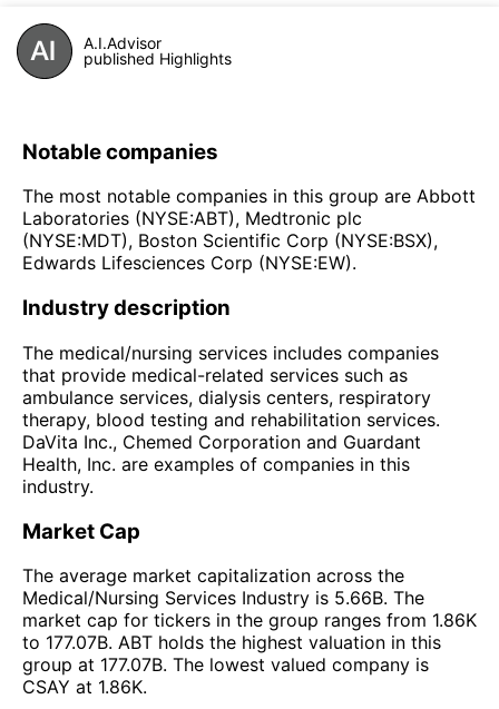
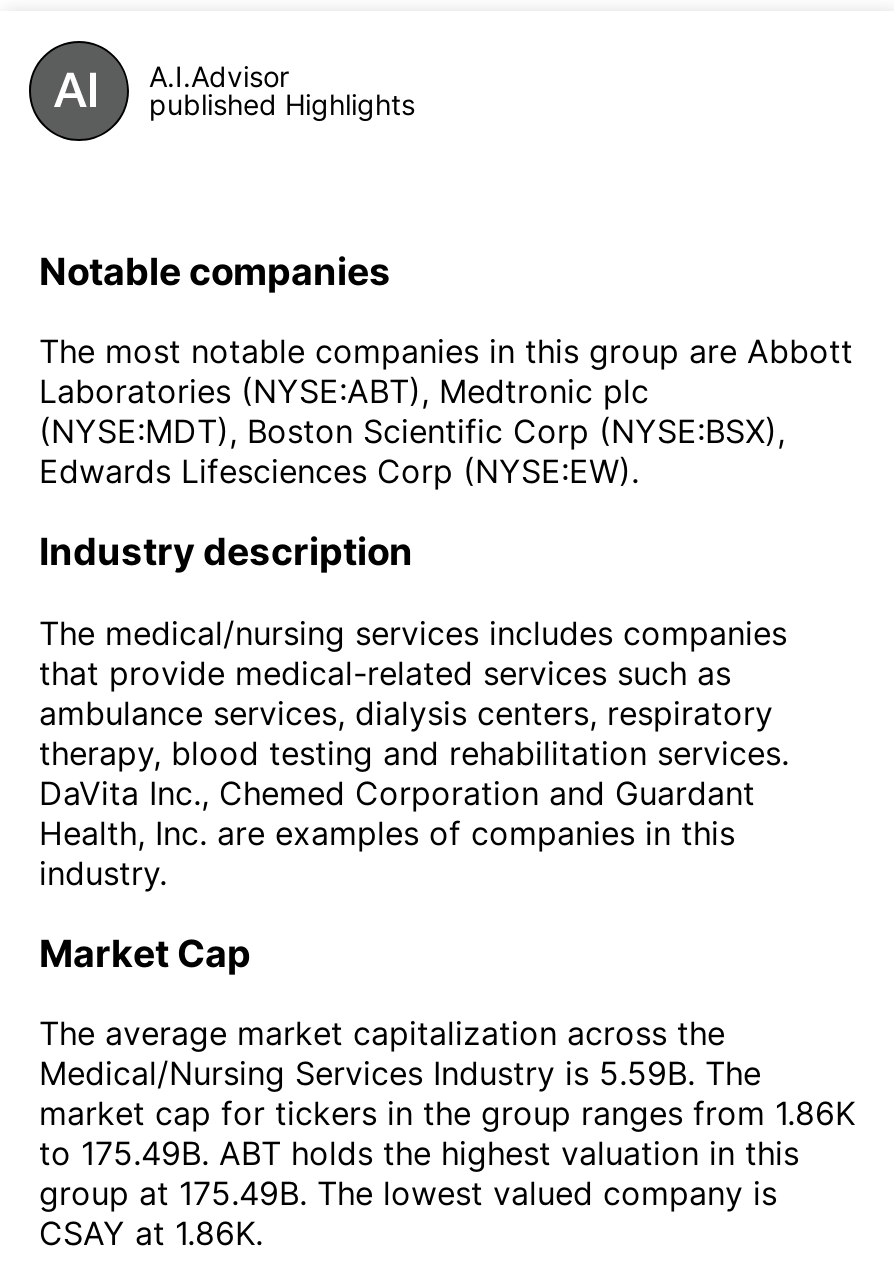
- Medical/Nursing Services Industry is 5.66B. The
+ Medical/Nursing Services Industry is 5.59B. The

- to 177.07B. ABT holds the highest valuation in this
+ to 175.49B. ABT holds the highest valuation in this

- group at 177.07B. The lowest valued company is
+ group at 175.49B. The lowest valued company is
